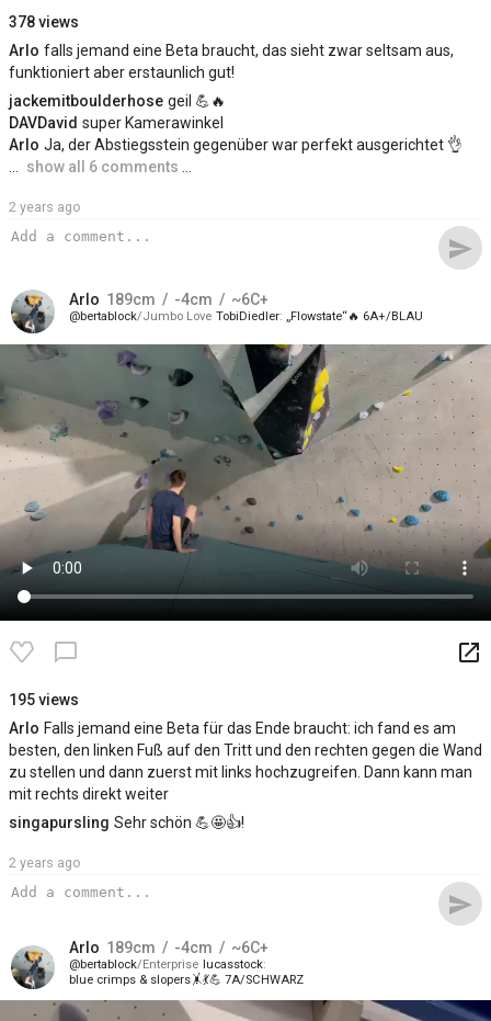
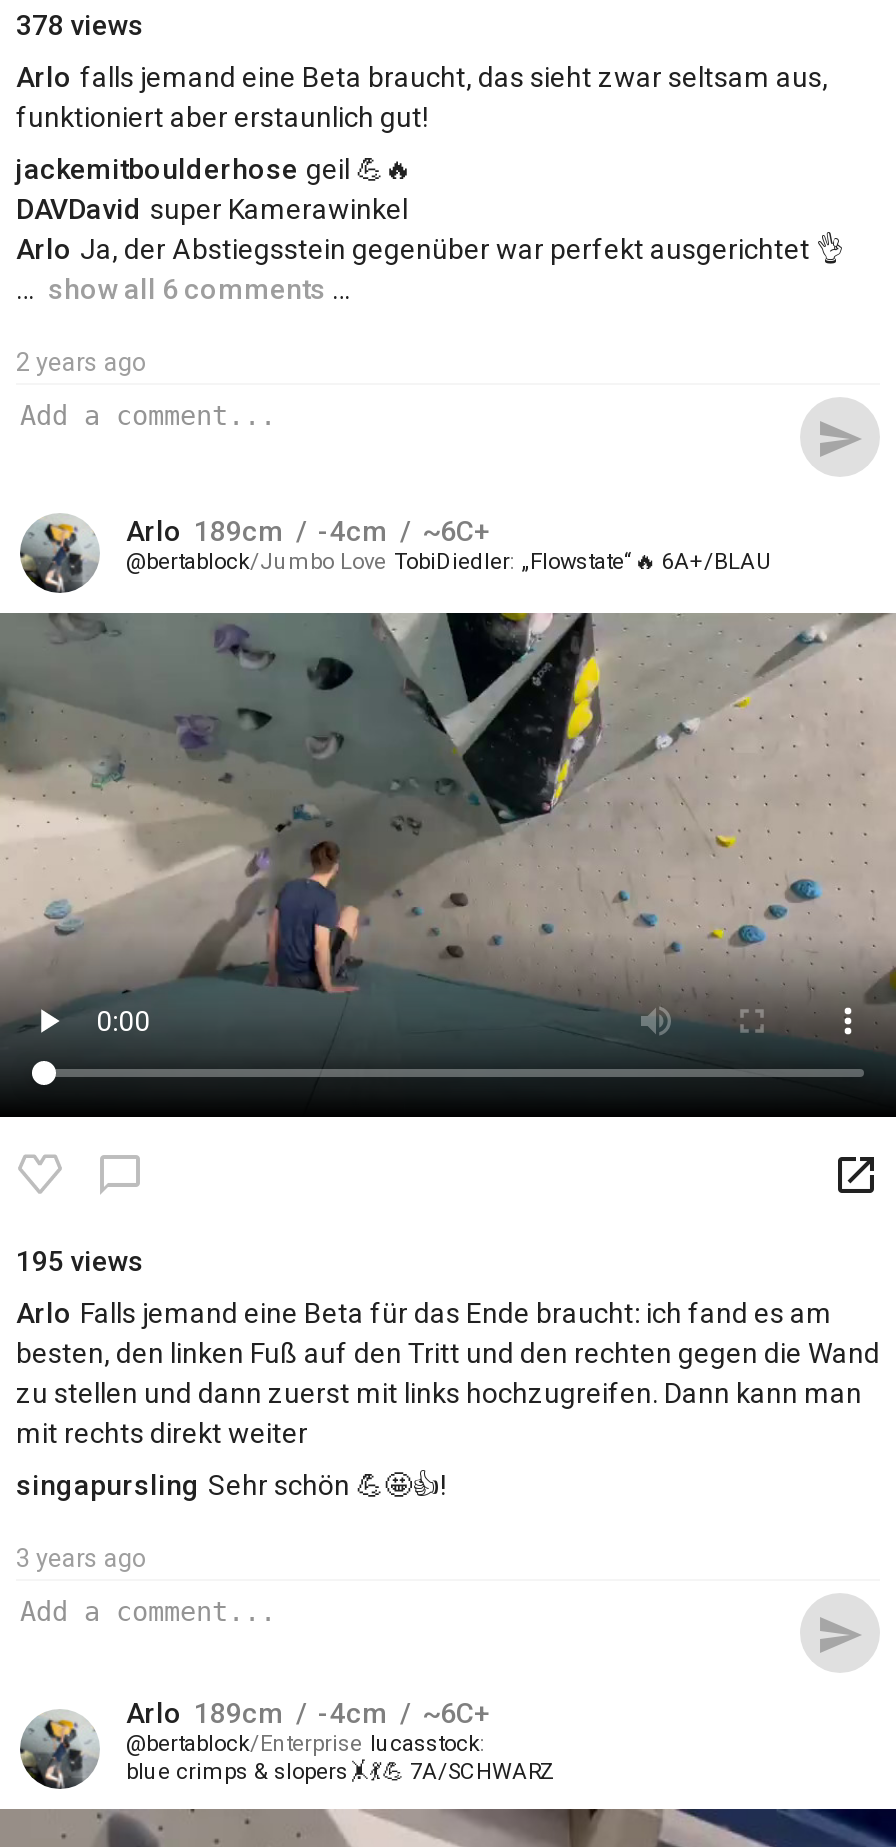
- 2 years ago
+ 3 years ago
